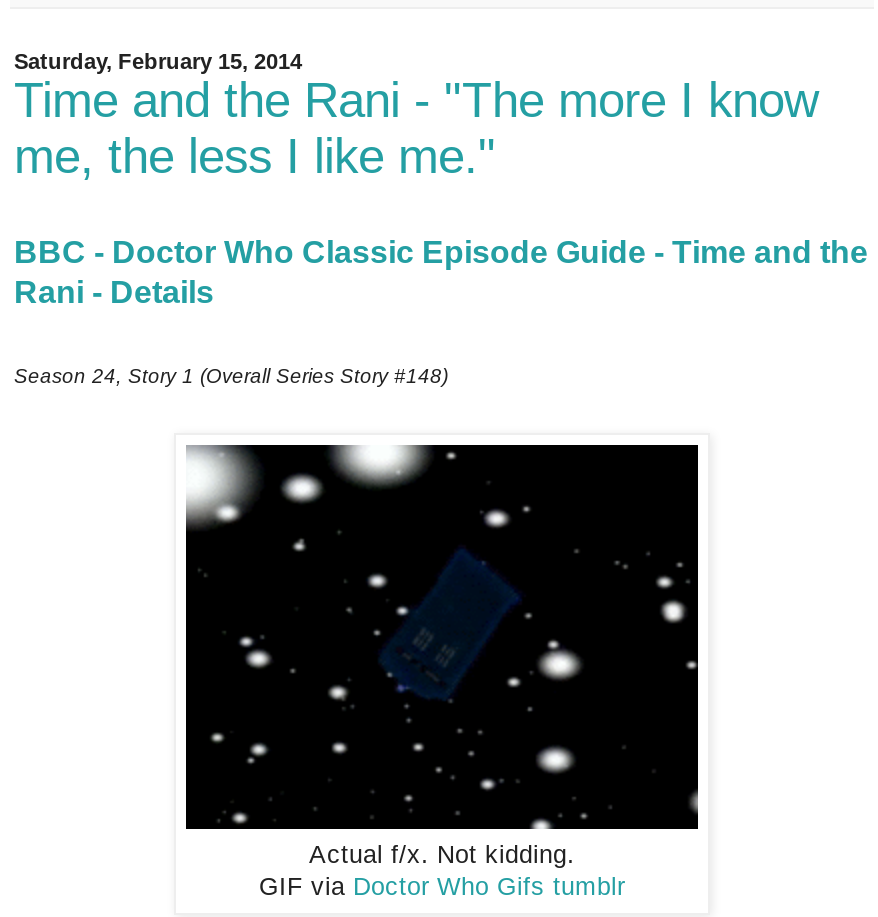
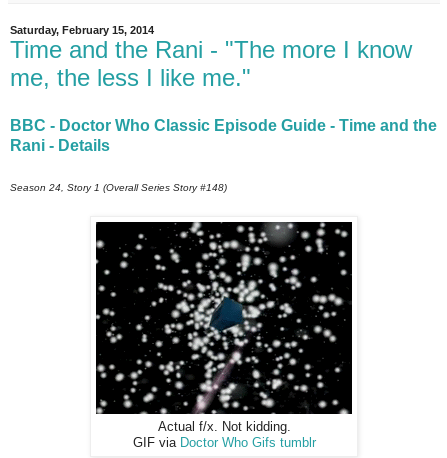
- [image]
+ [image]
